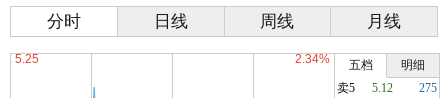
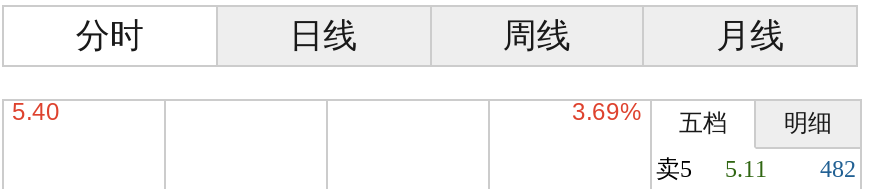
- 5.12
+ 5.11

- 275
+ 482
